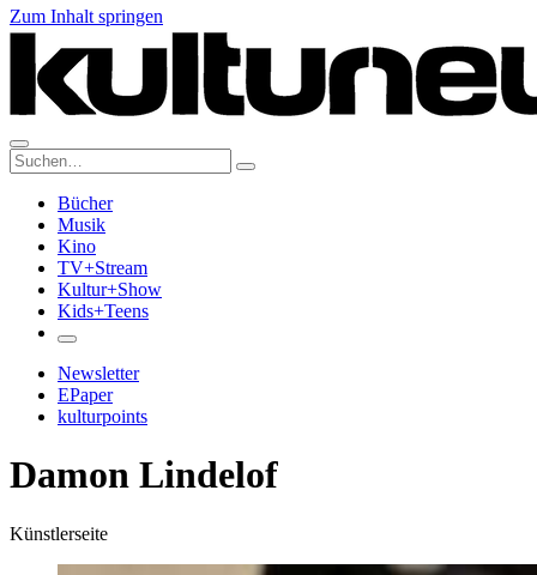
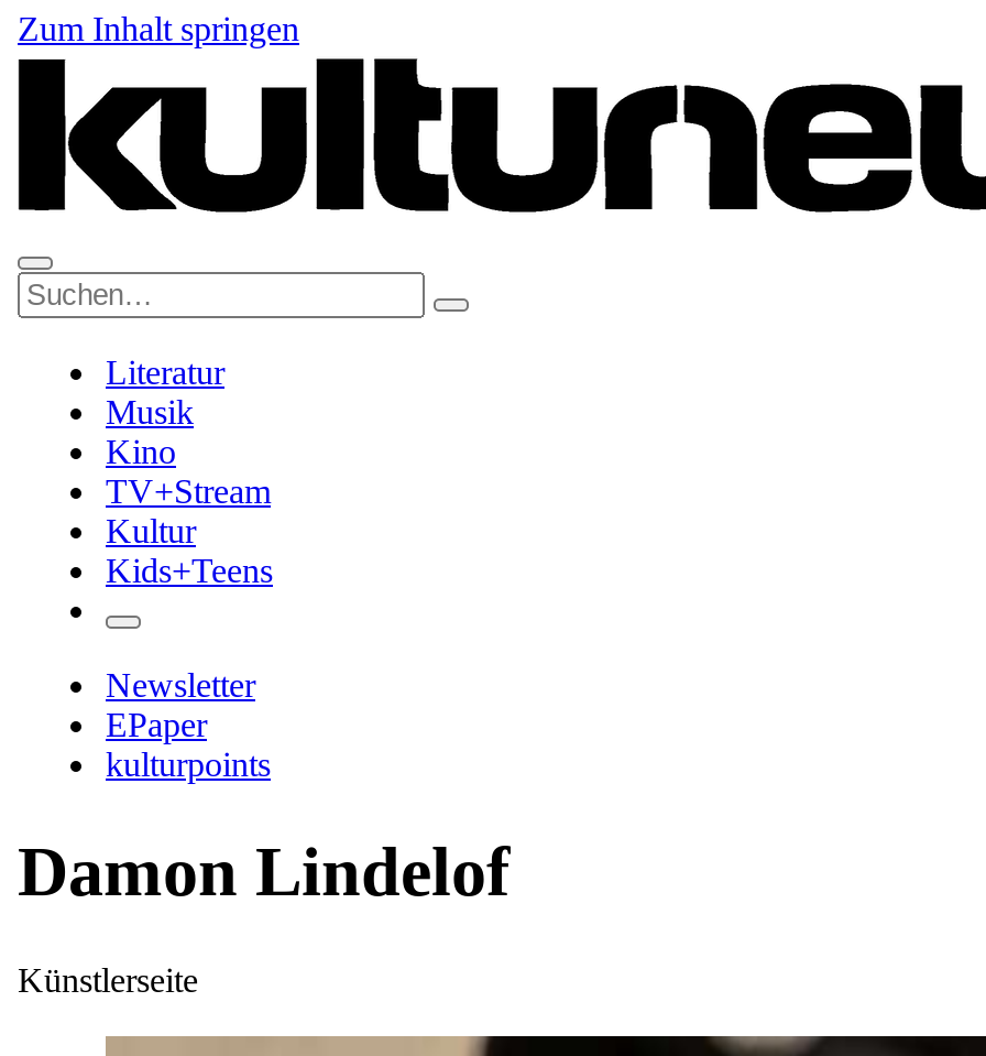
- Bücher
+ Literatur

- Kultur+Show
+ Kultur
